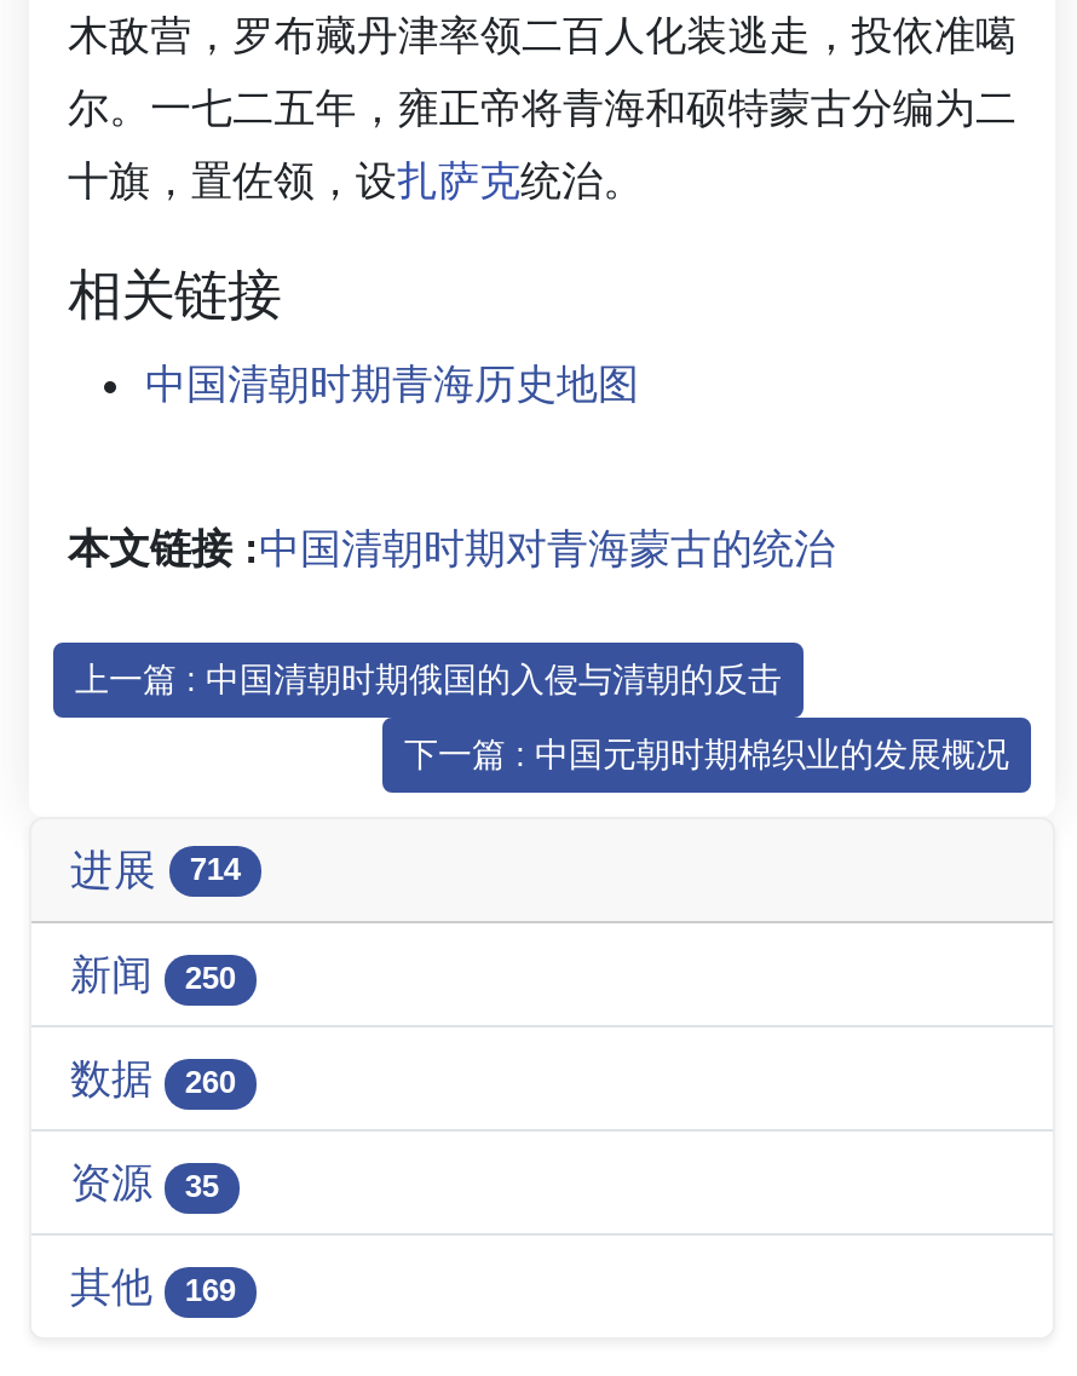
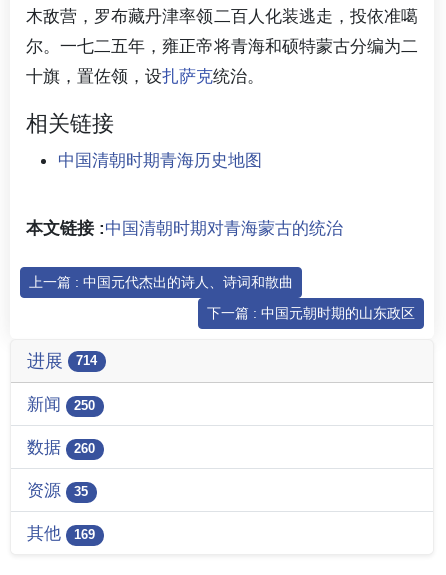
- 上一篇 : 中国清朝时期俄国的入侵与清朝的反击
+ 上一篇 : 中国元代杰出的诗人、诗词和散曲

- 下一篇 : 中国元朝时期棉织业的发展概况
+ 下一篇 : 中国元朝时期的山东政区
